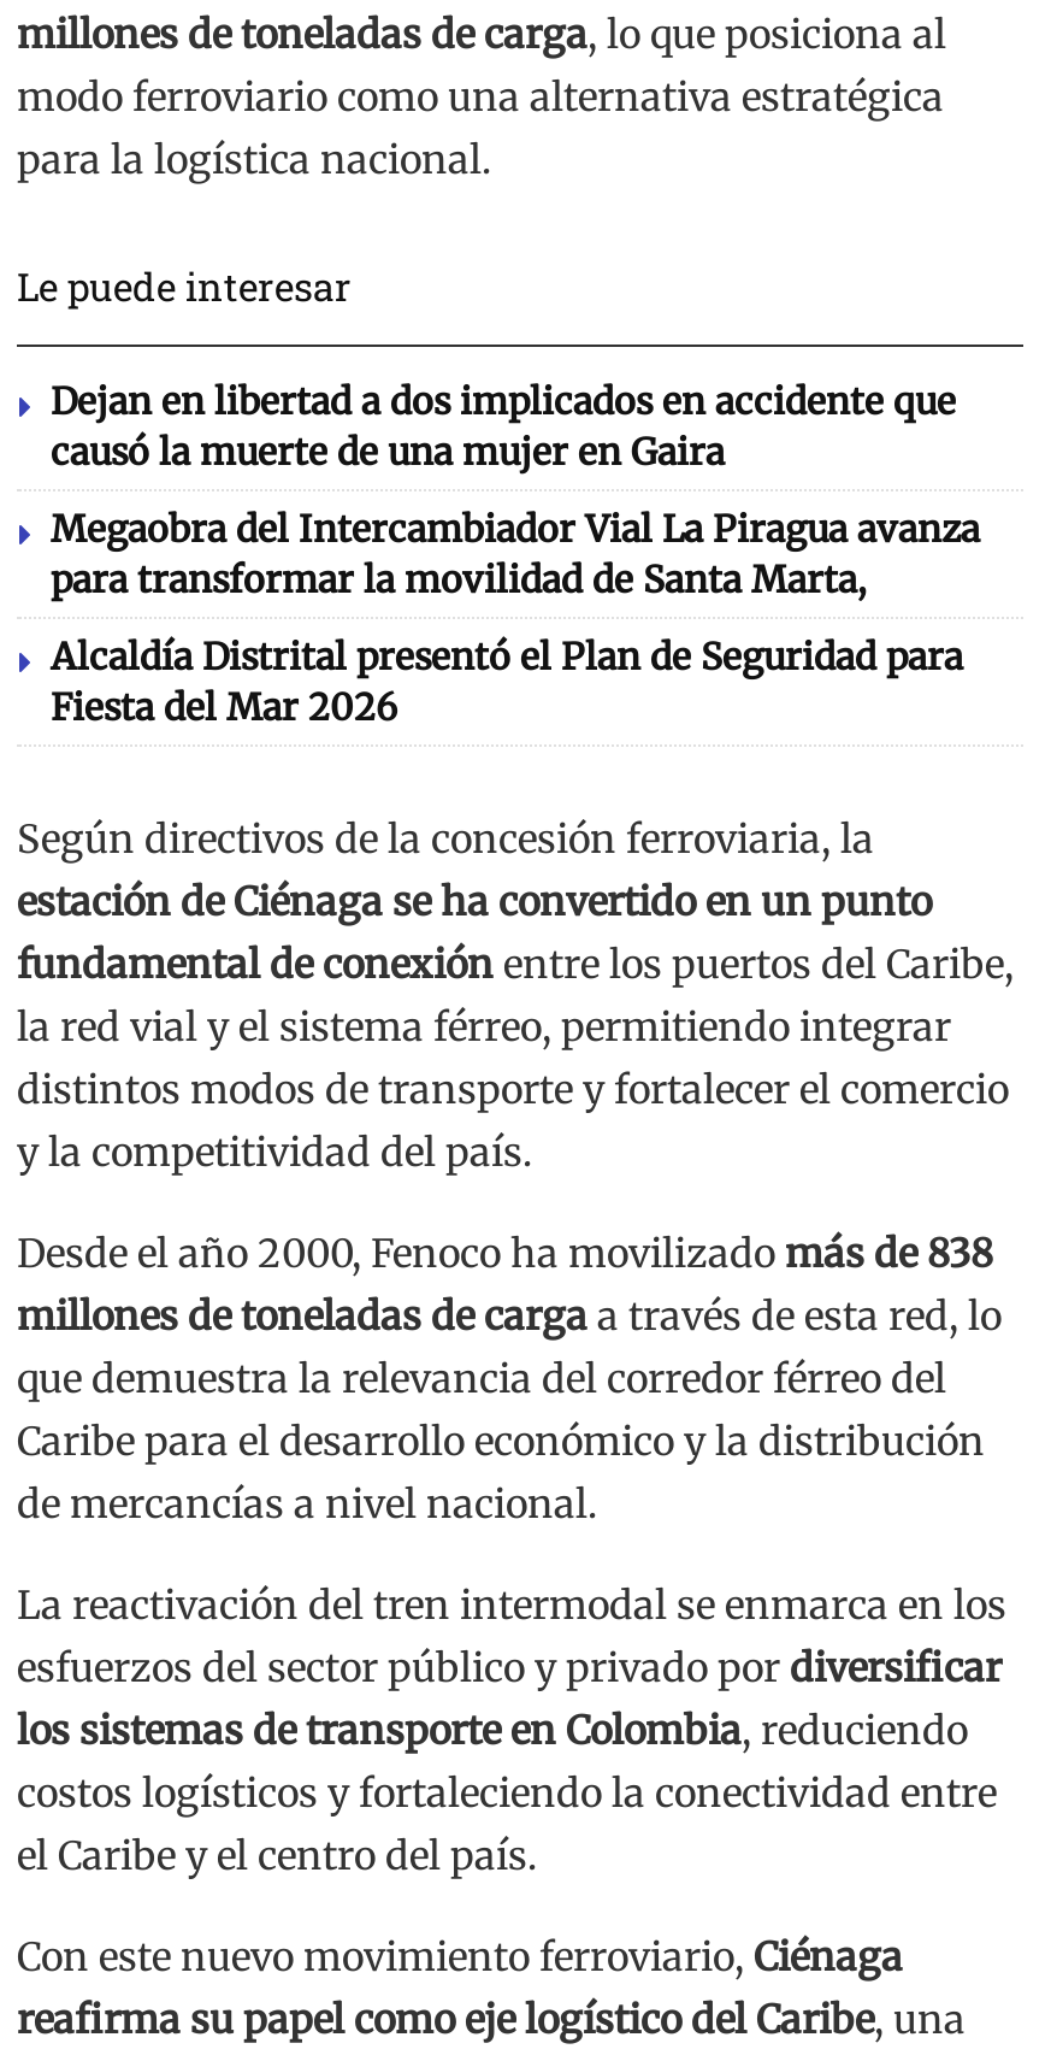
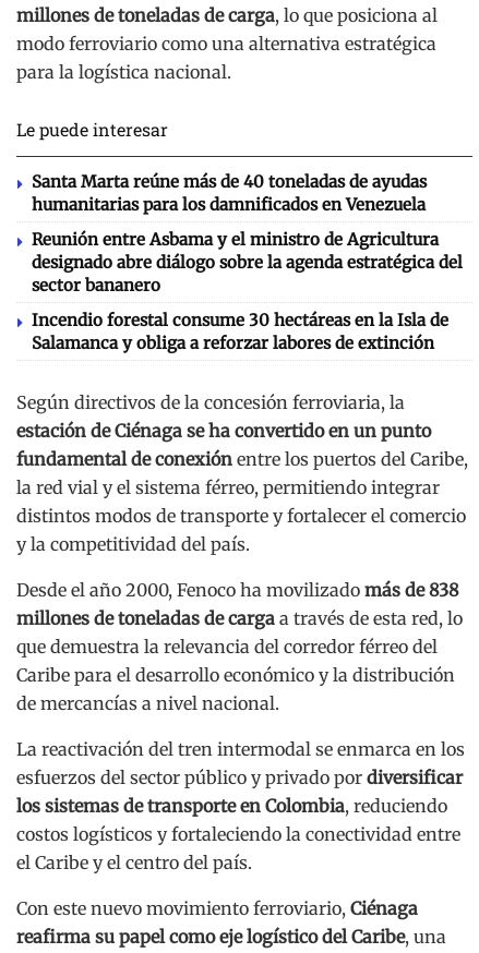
- Dejan en libertad a dos implicados en accidente que
- causó la muerte de una mujer en Gaira
+ Santa Marta reúne más de 40 toneladas de ayudas
+ humanitarias para los damnificados en Venezuela

- Megaobra del Intercambiador Vial La Piragua avanza
- para transformar la movilidad de Santa Marta,
+ Reunión entre Asbama y el ministro de Agricultura
+ designado abre diálogo sobre la agenda estratégica del
+ sector bananero

- Alcaldía Distrital presentó el Plan de Seguridad para
- Fiesta del Mar 2026
+ Incendio forestal consume 30 hectáreas en la Isla de
+ Salamanca y obliga a reforzar labores de extinción
